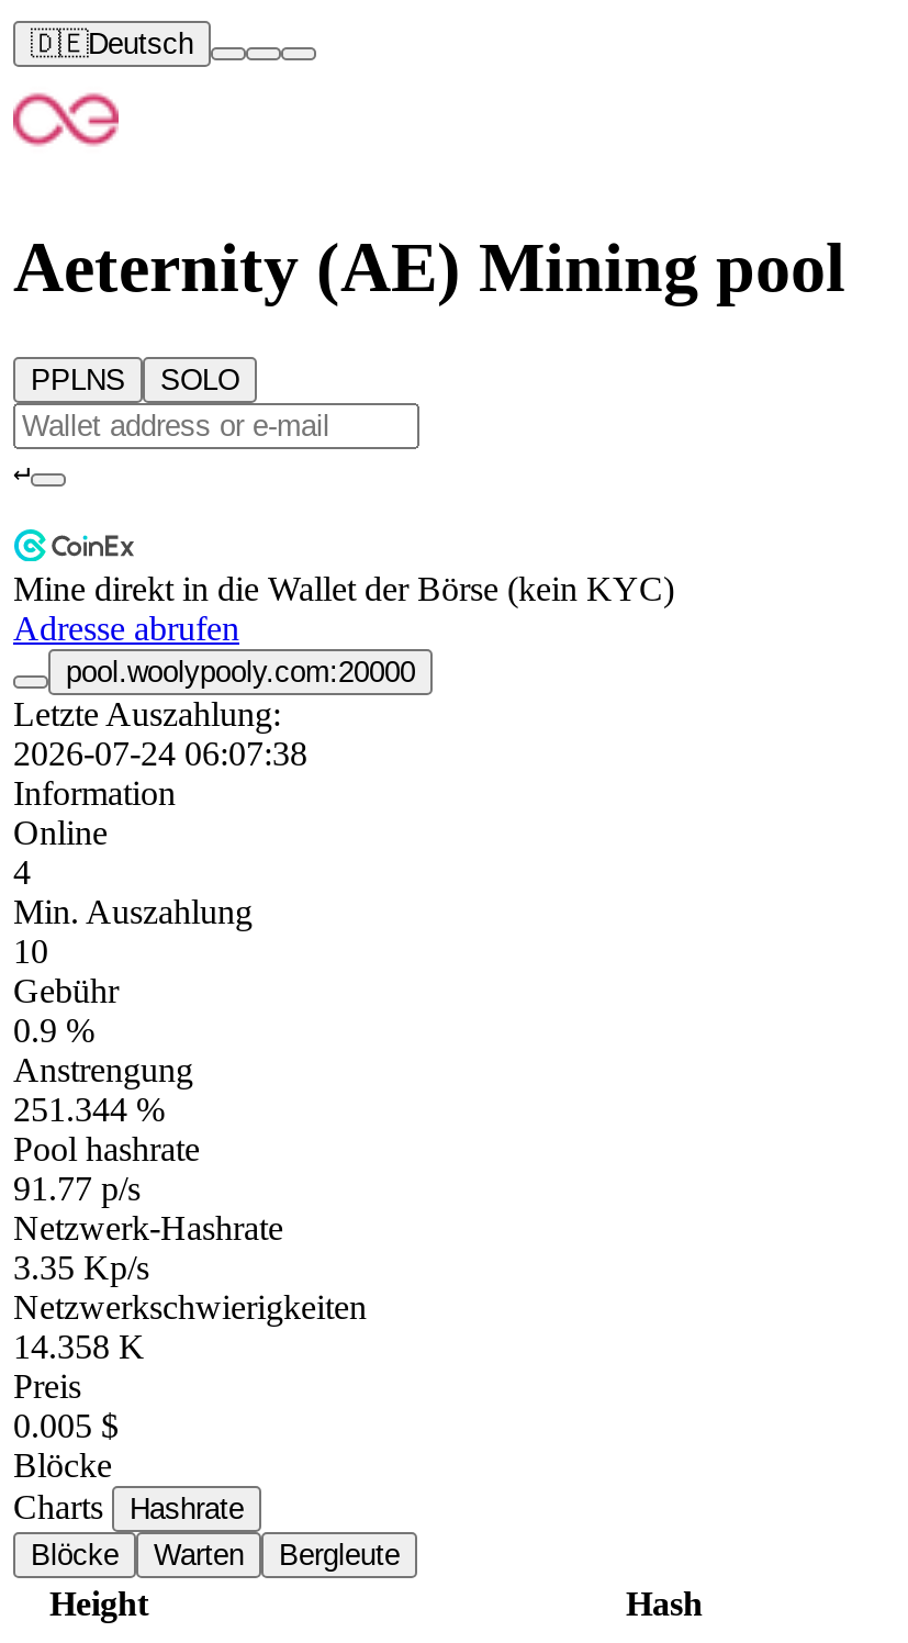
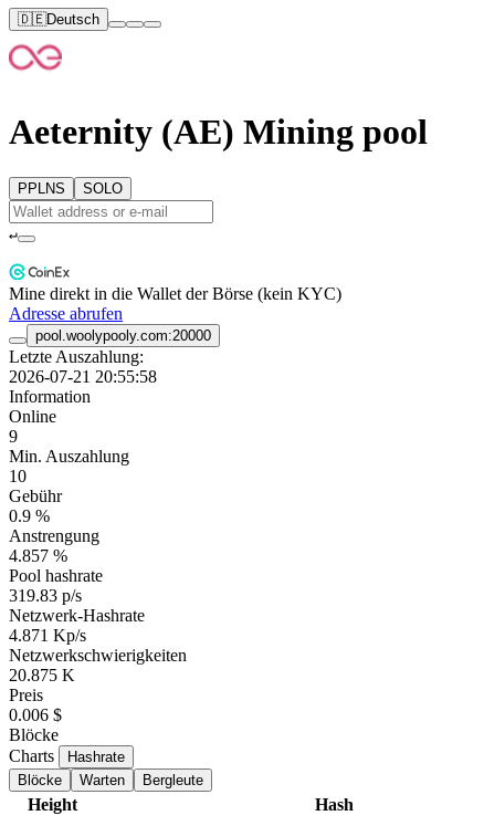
- 2026-07-24 06:07:38
+ 2026-07-21 20:55:58

- 4
+ 9

- 251.344 %
+ 4.857 %

- 91.77 p/s
+ 319.83 p/s

- 3.35 Kp/s
+ 4.871 Kp/s

- 14.358 K
+ 20.875 K

- 0.005 $
+ 0.006 $
